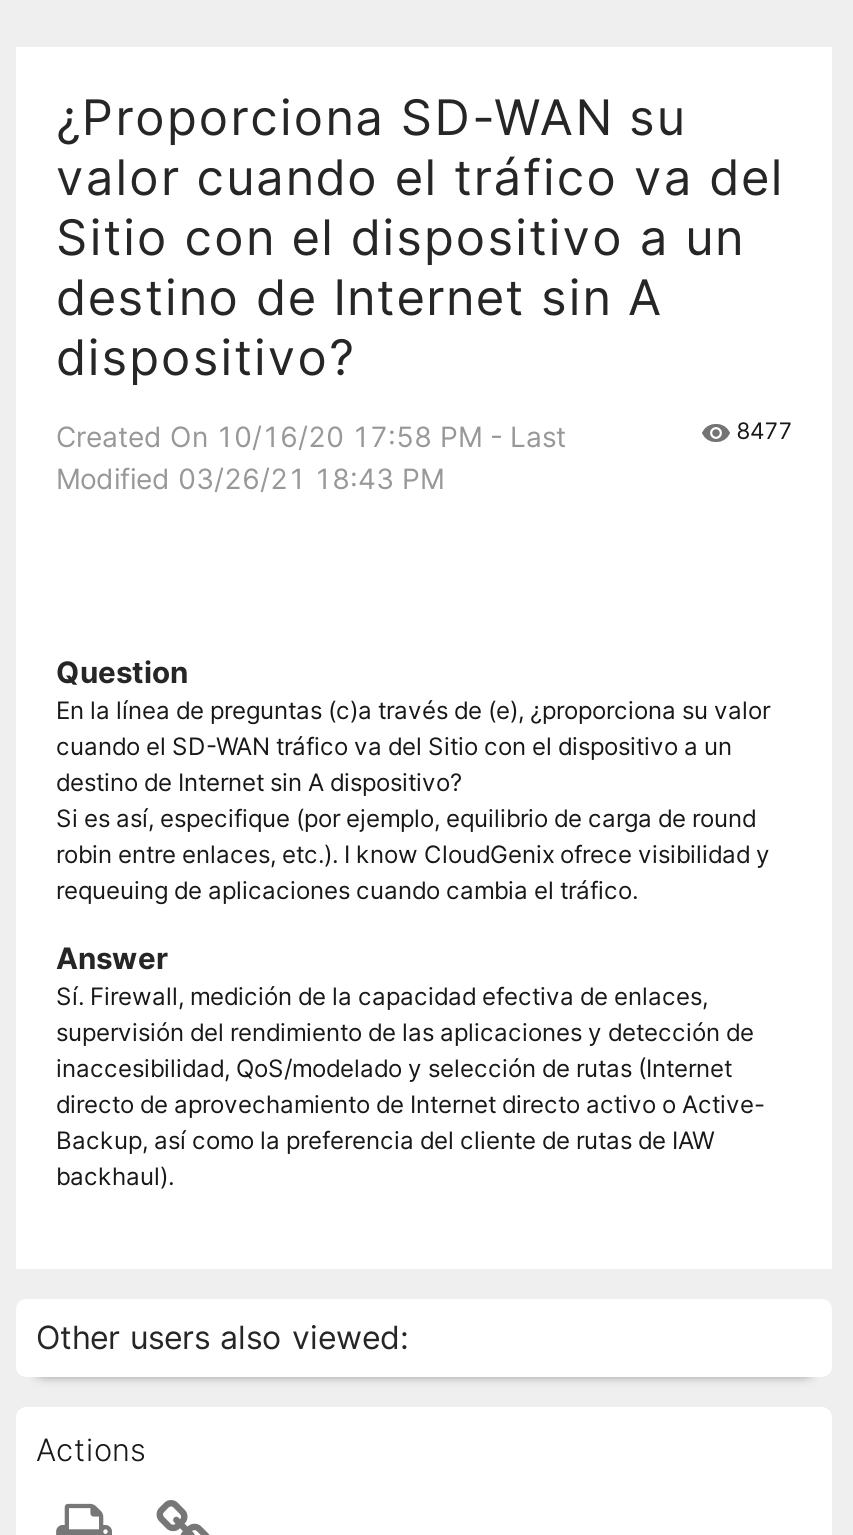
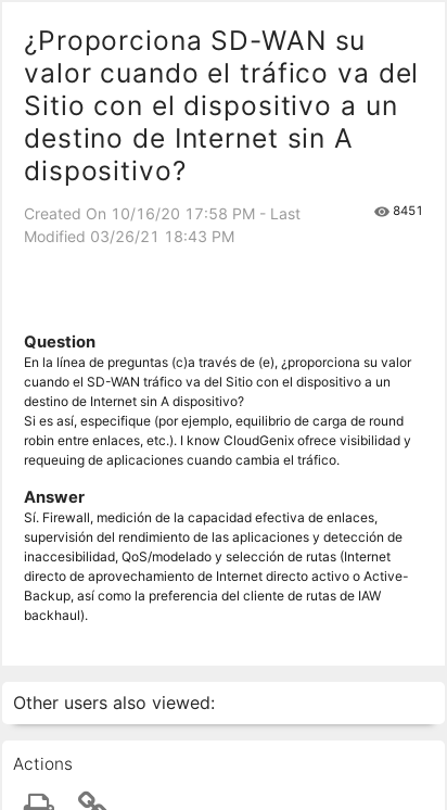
- 8477
+ 8451
